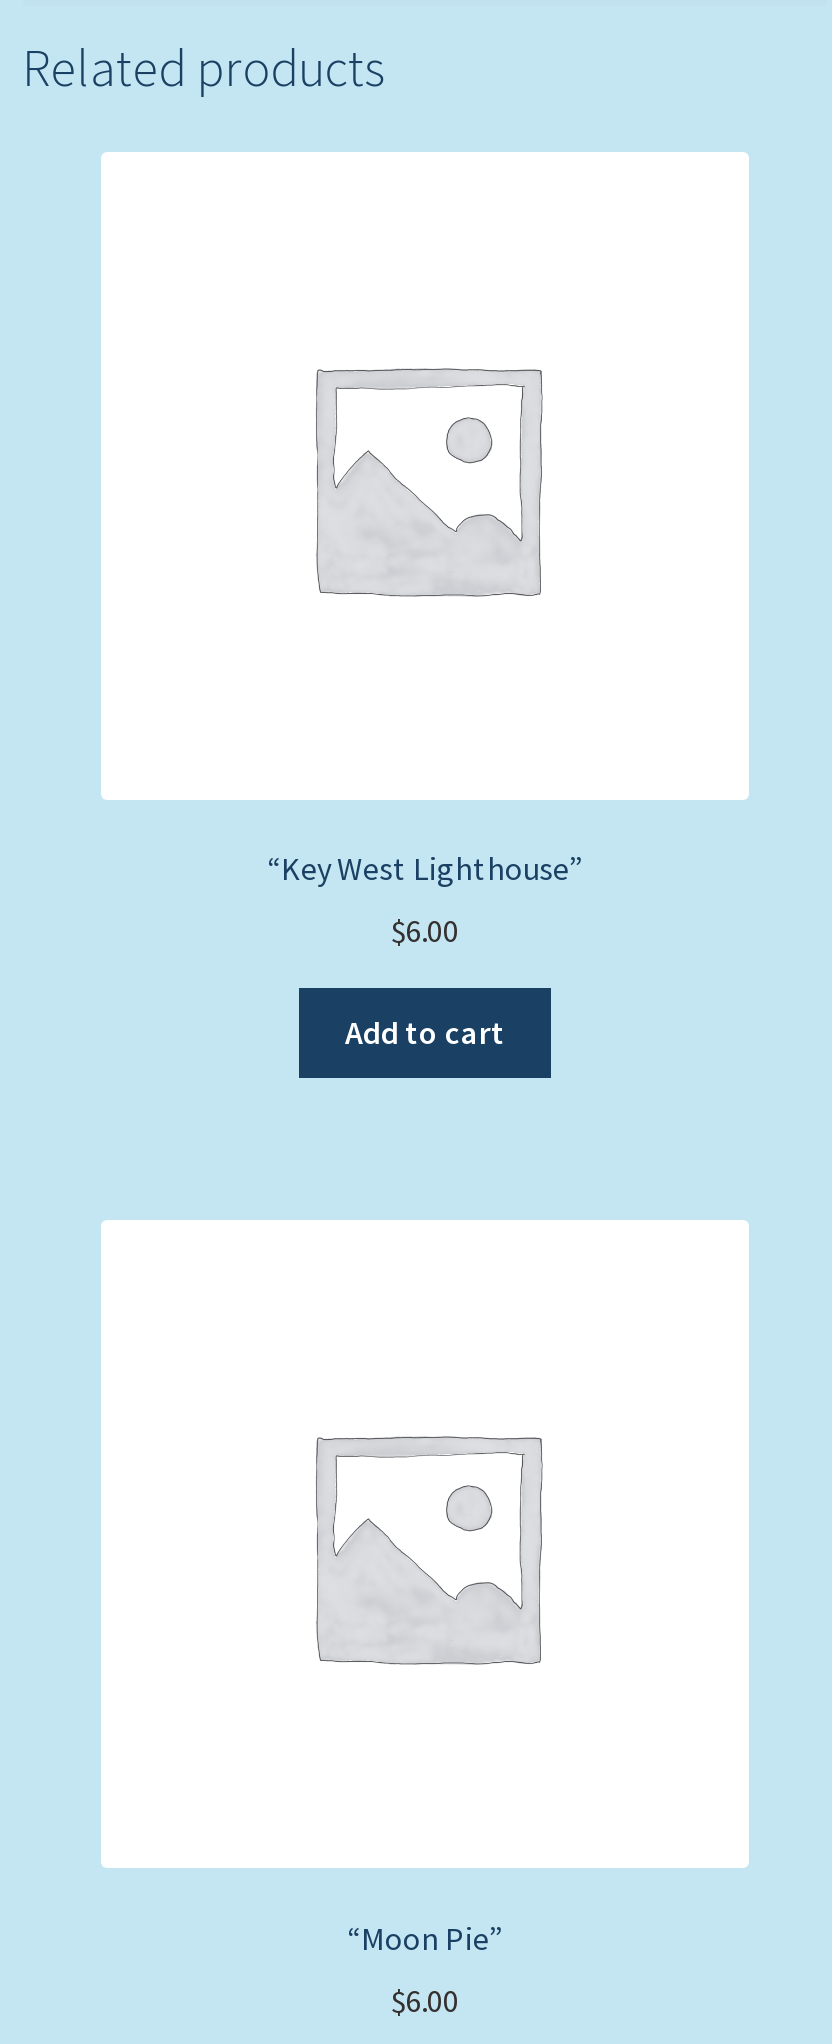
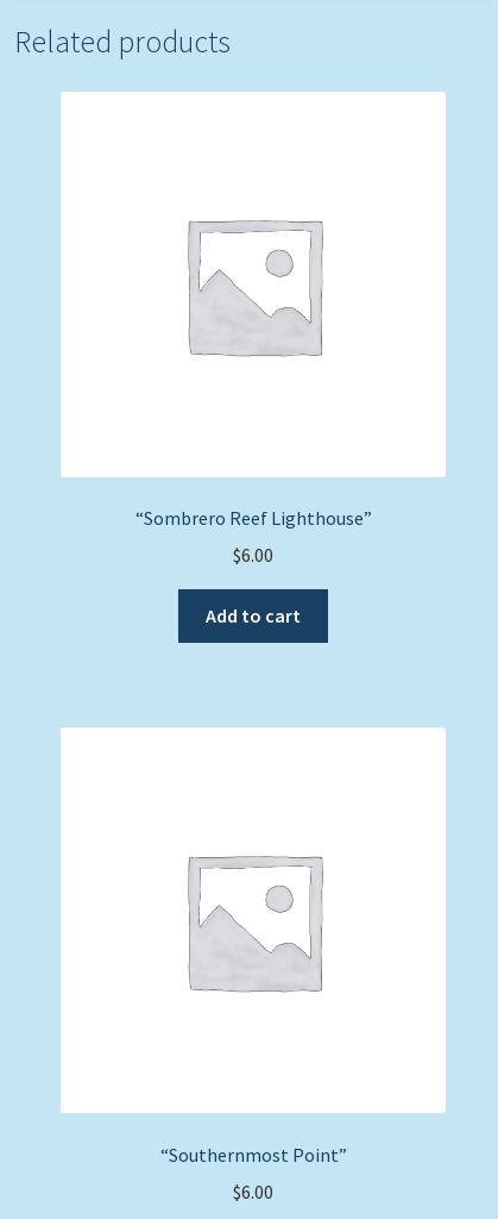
- “Key West Lighthouse”
+ “Sombrero Reef Lighthouse”

- “Moon Pie”
+ “Southernmost Point”
